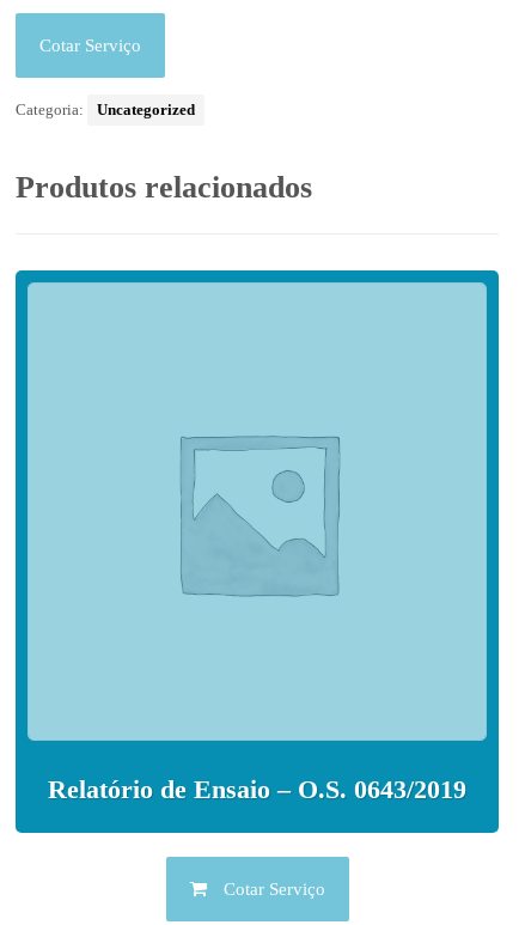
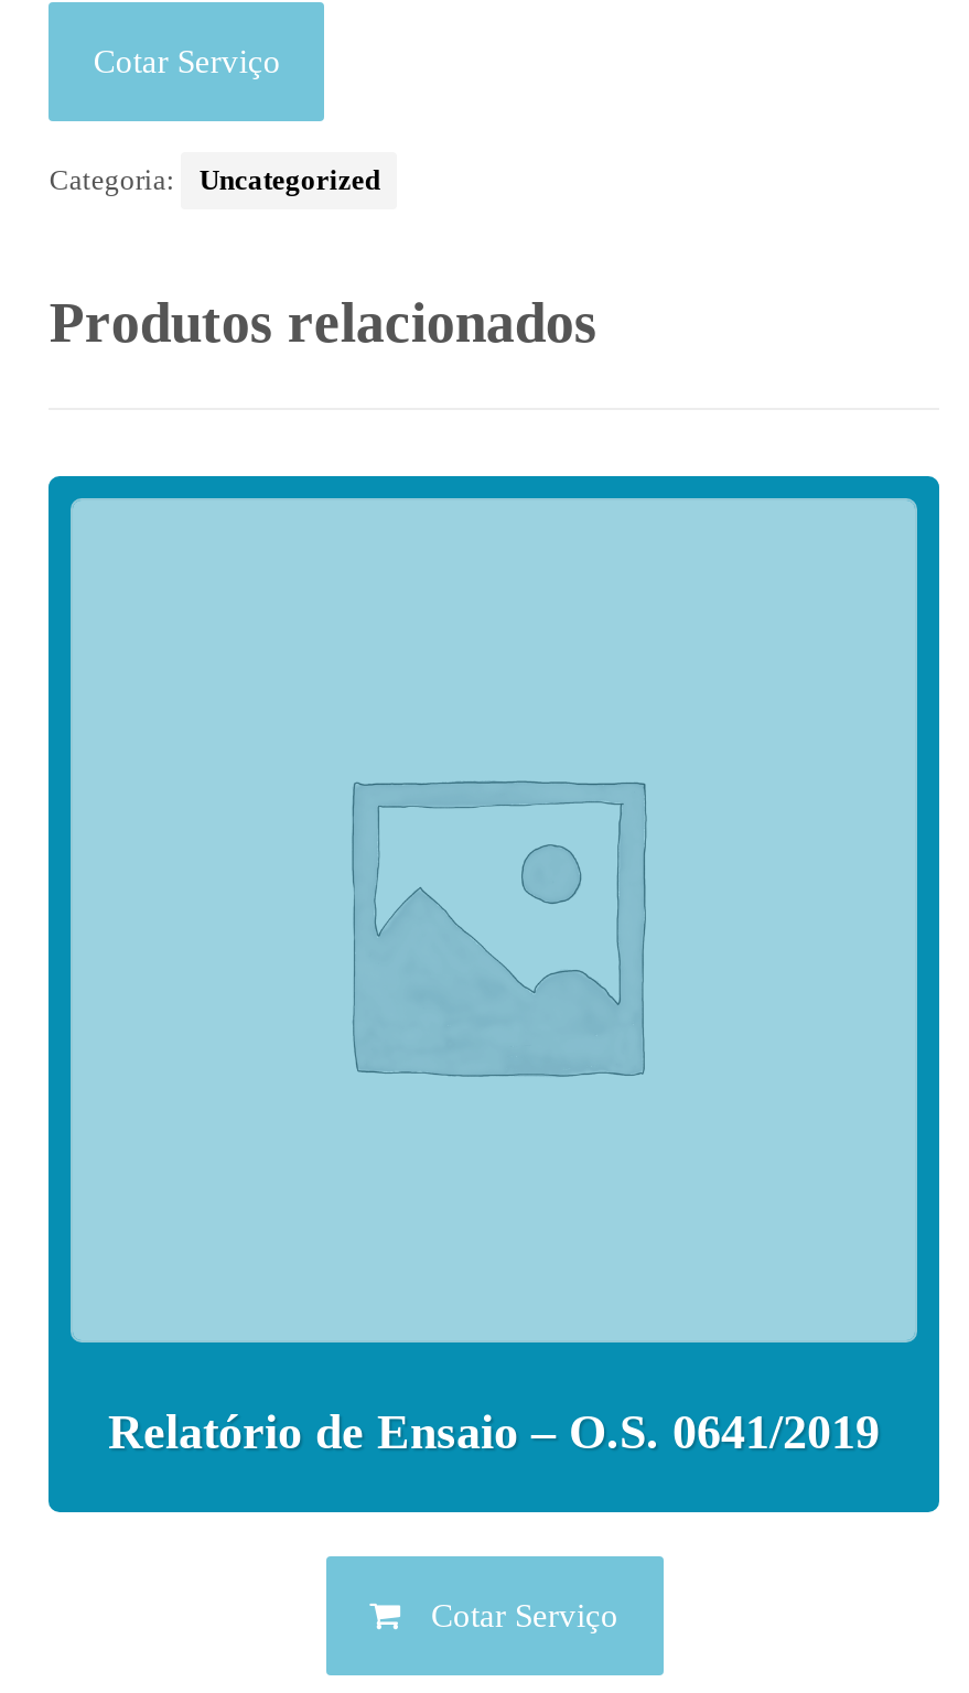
- Relatório de Ensaio – O.S. 0643/2019
+ Relatório de Ensaio – O.S. 0641/2019
